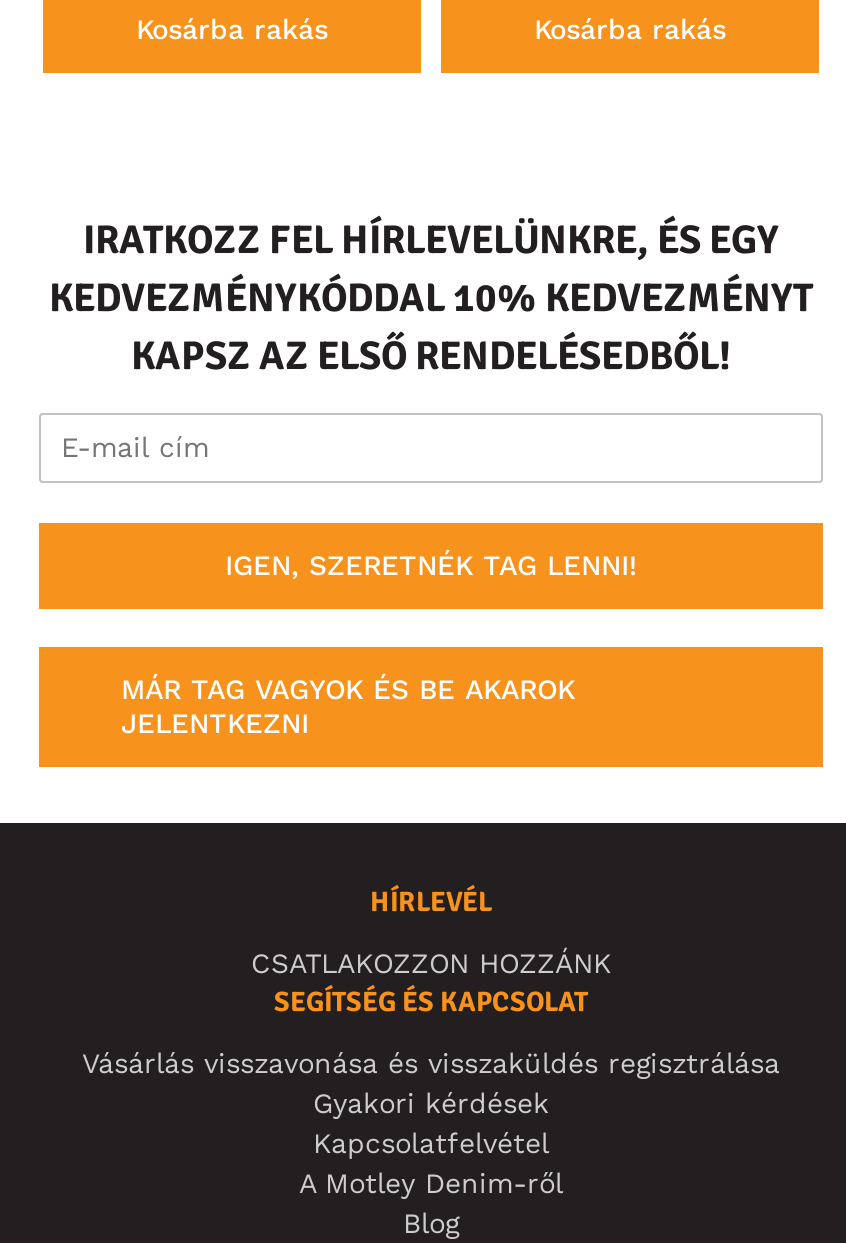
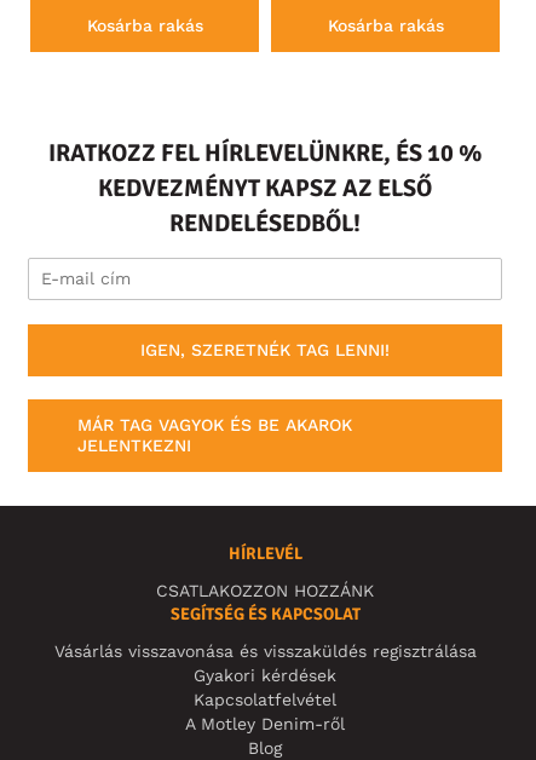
- IRATKOZZ FEL HÍRLEVELÜNKRE, ÉS EGY
- KEDVEZMÉNYKÓDDAL 10% KEDVEZMÉNYT
- KAPSZ AZ ELSŐ RENDELÉSEDBŐL!
+ IRATKOZZ FEL HÍRLEVELÜNKRE, ÉS 10 %
+ KEDVEZMÉNYT KAPSZ AZ ELSŐ
+ RENDELÉSEDBŐL!
